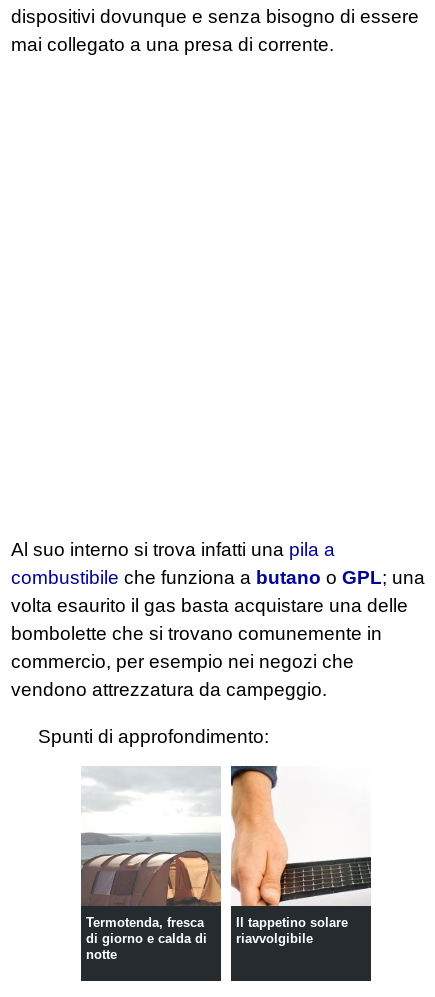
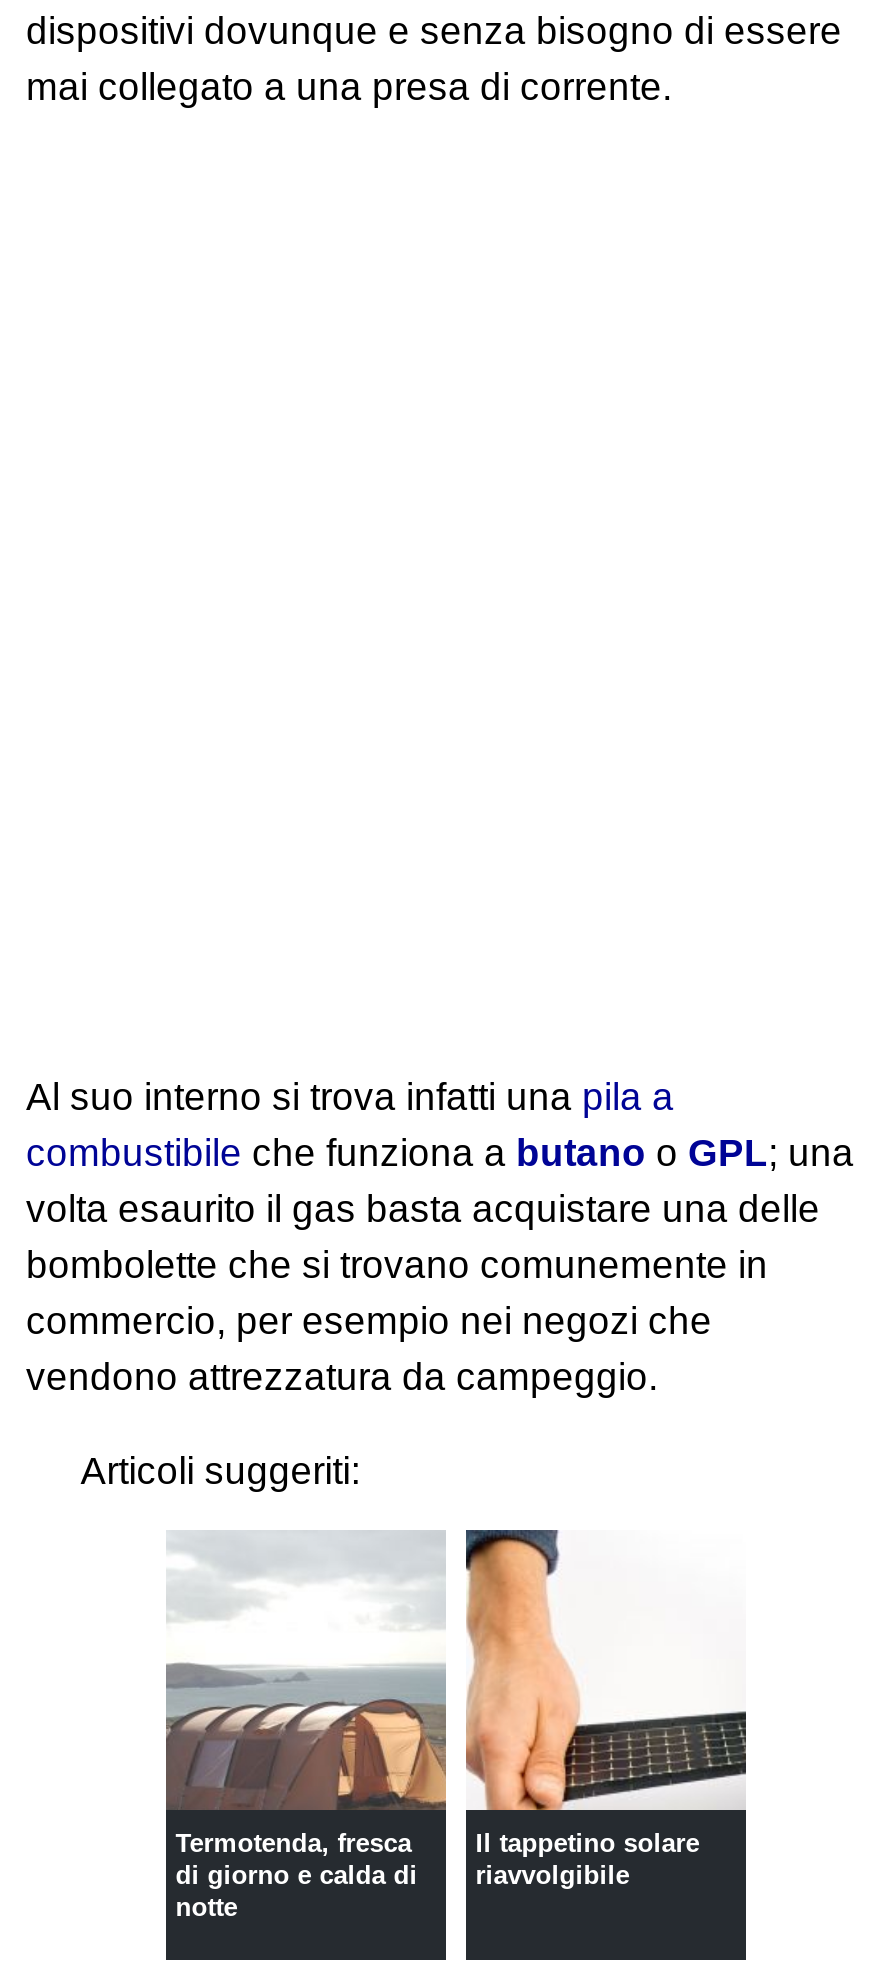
- Spunti di approfondimento:
+ Articoli suggeriti:
